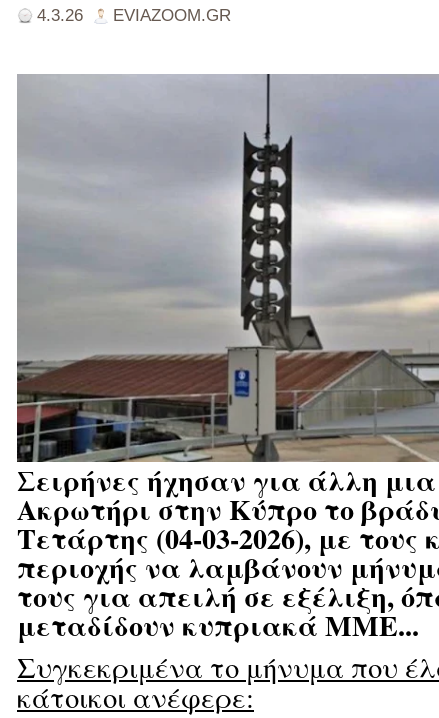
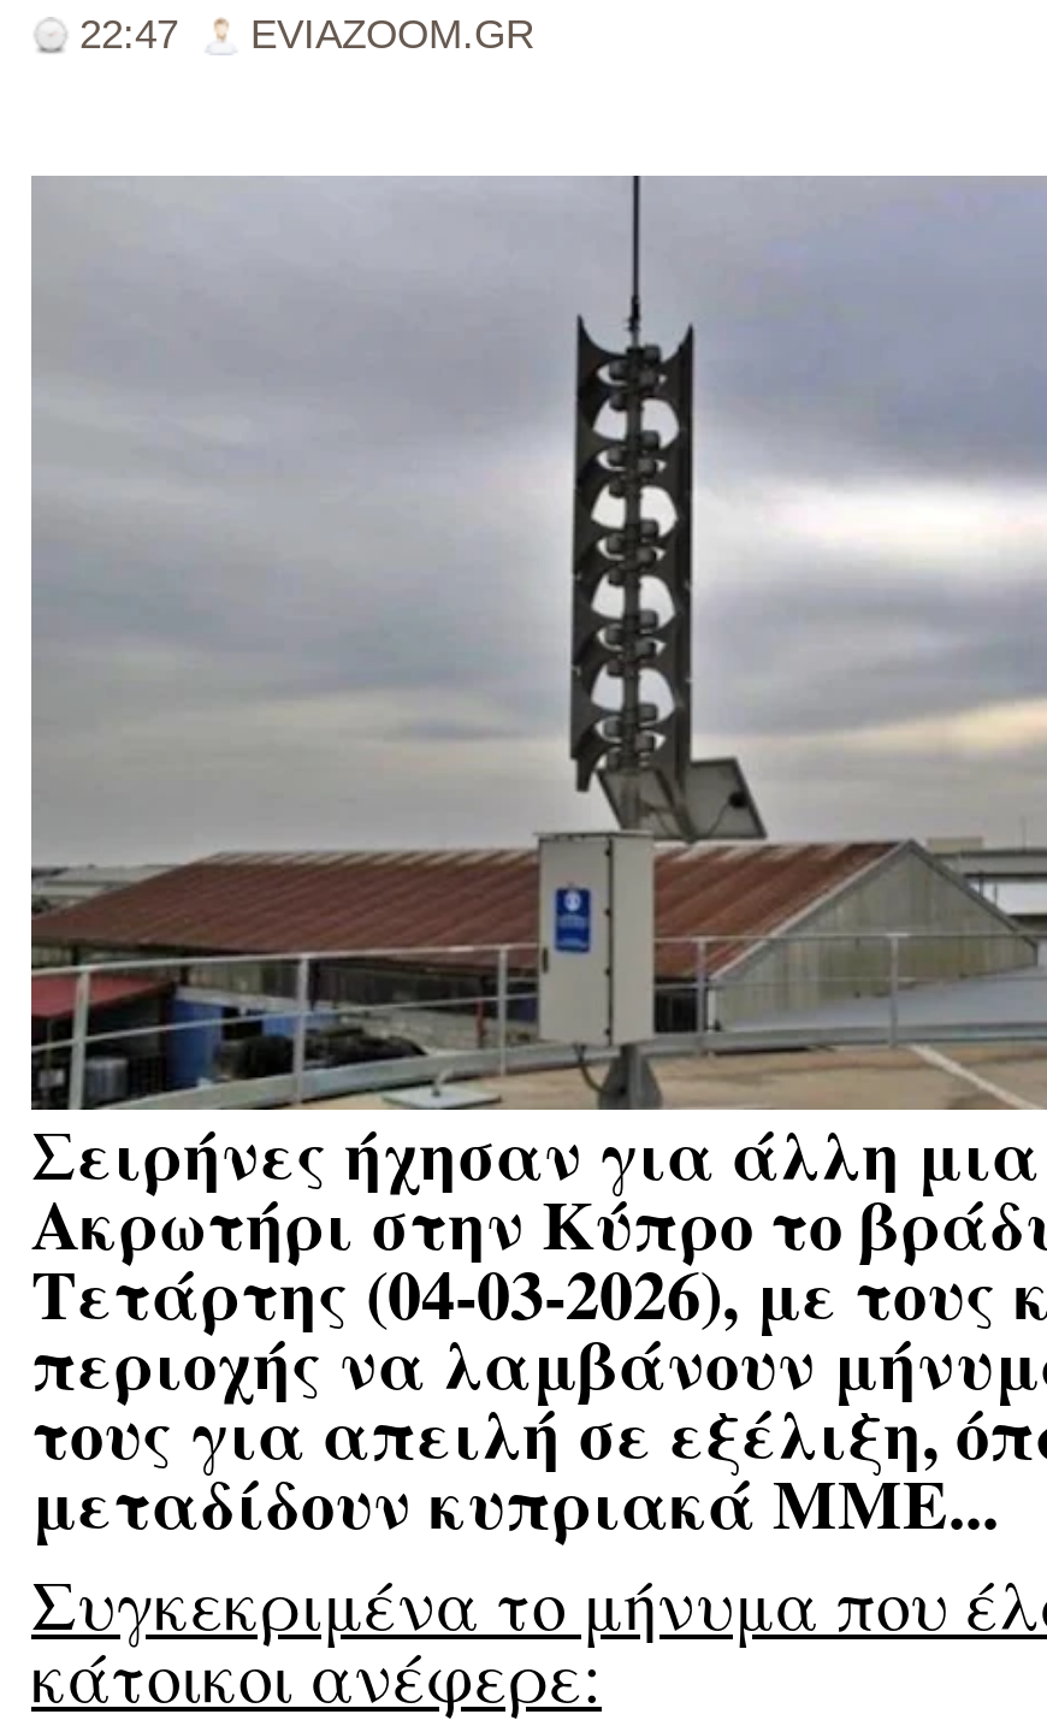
- 4.3.26 EVIAZOOM.GR
+ 22:47 EVIAZOOM.GR
